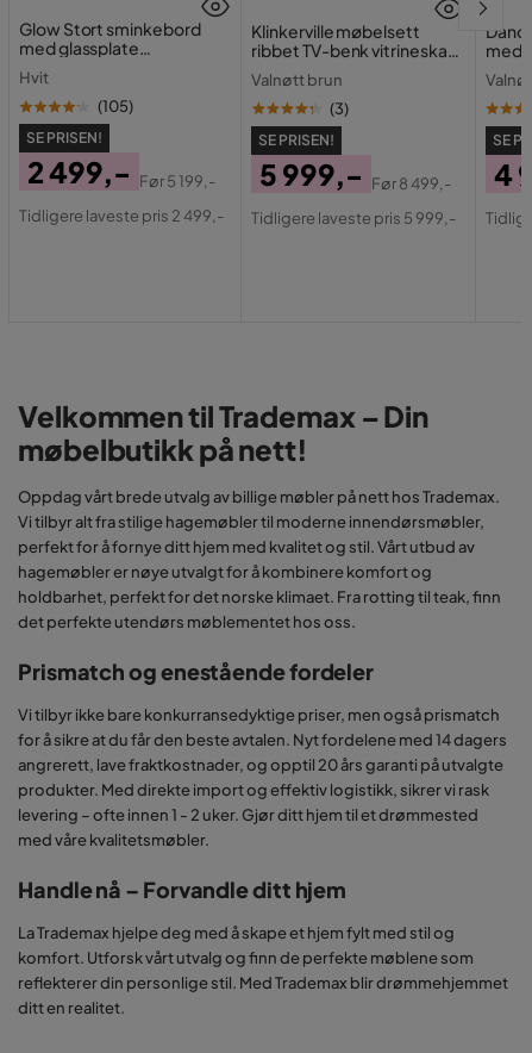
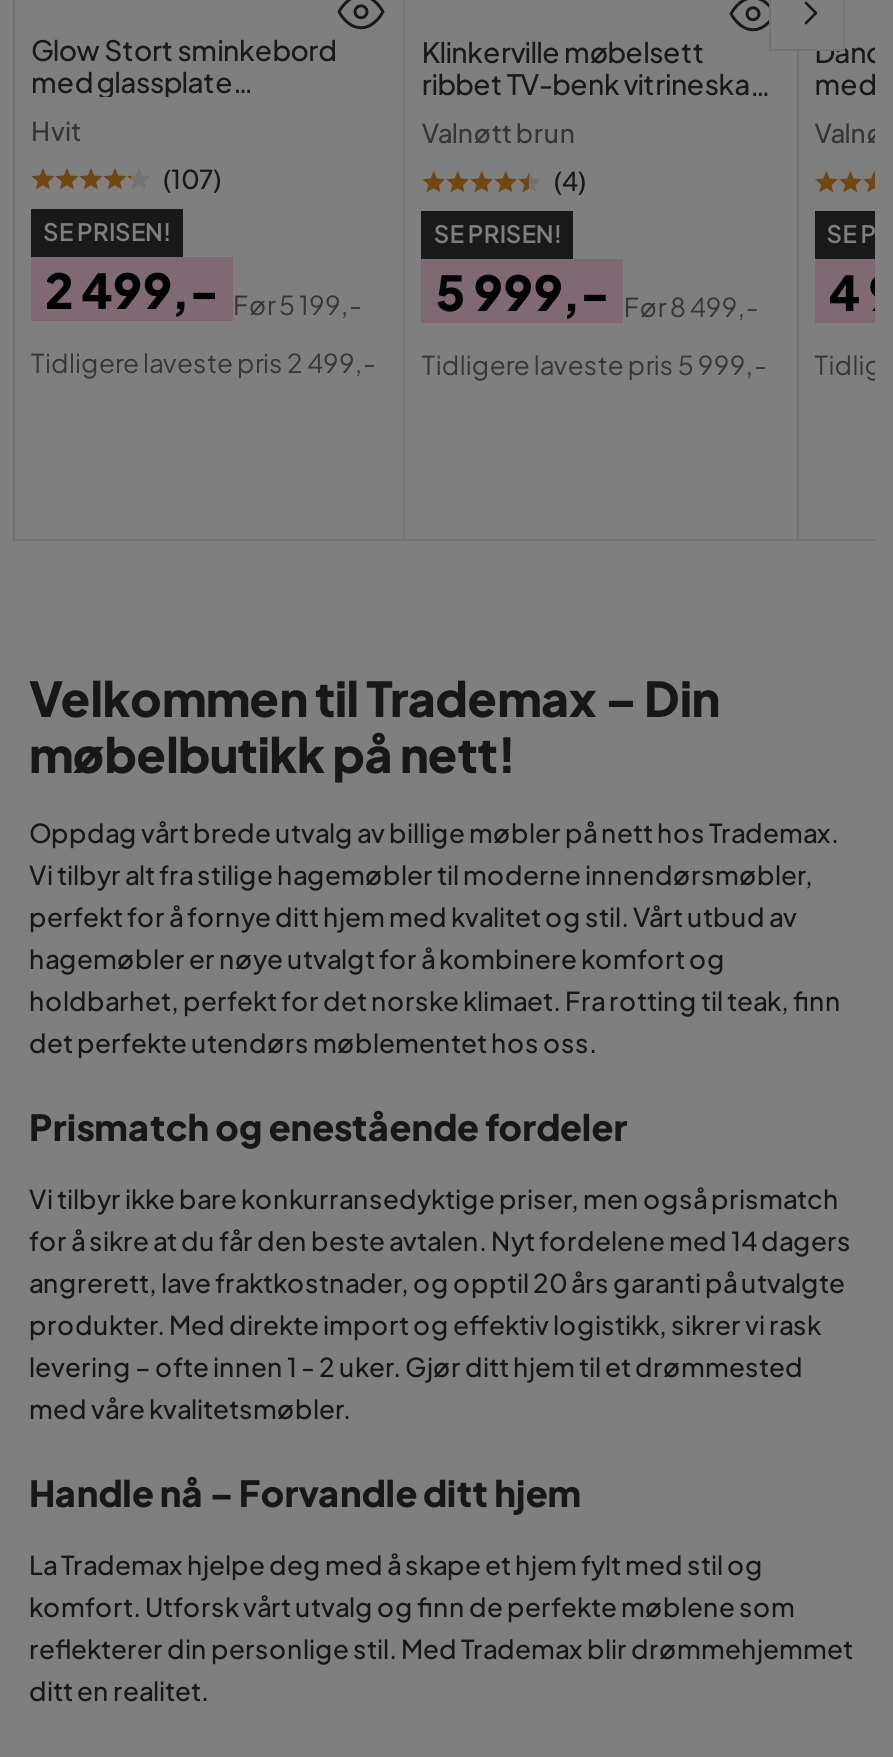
- (105)
+ (107)

- (3)
+ (4)
